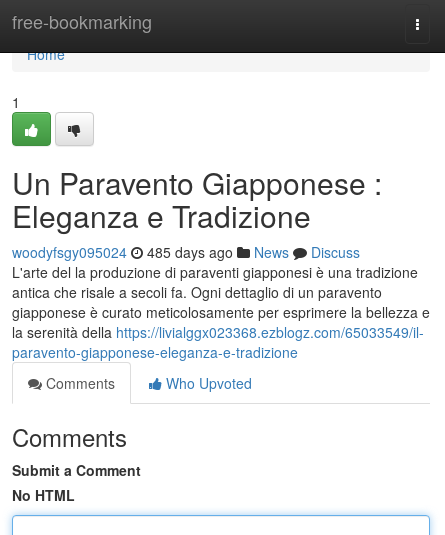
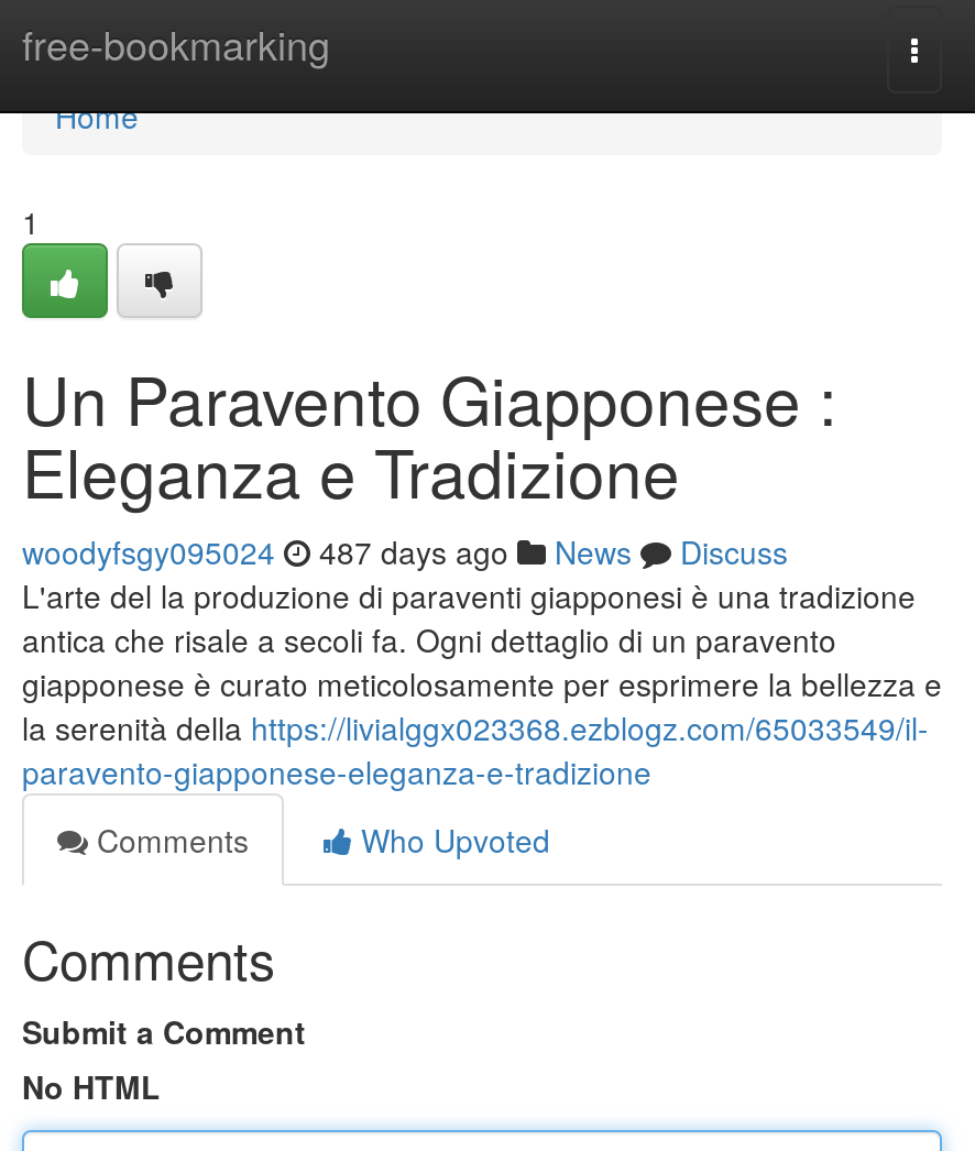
- woodyfsgy095024 485 days ago News Discuss
+ woodyfsgy095024 487 days ago News Discuss
